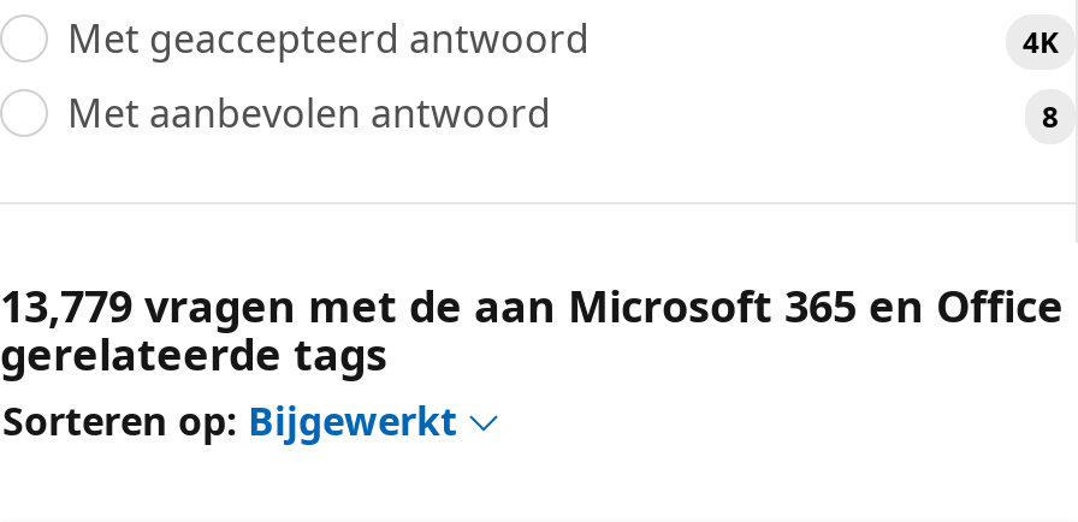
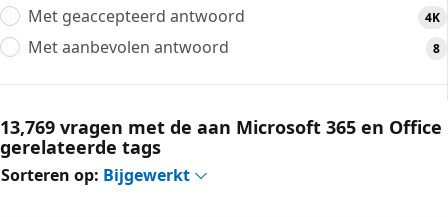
- 13,779 vragen met de aan Microsoft 365 en Office
+ 13,769 vragen met de aan Microsoft 365 en Office
